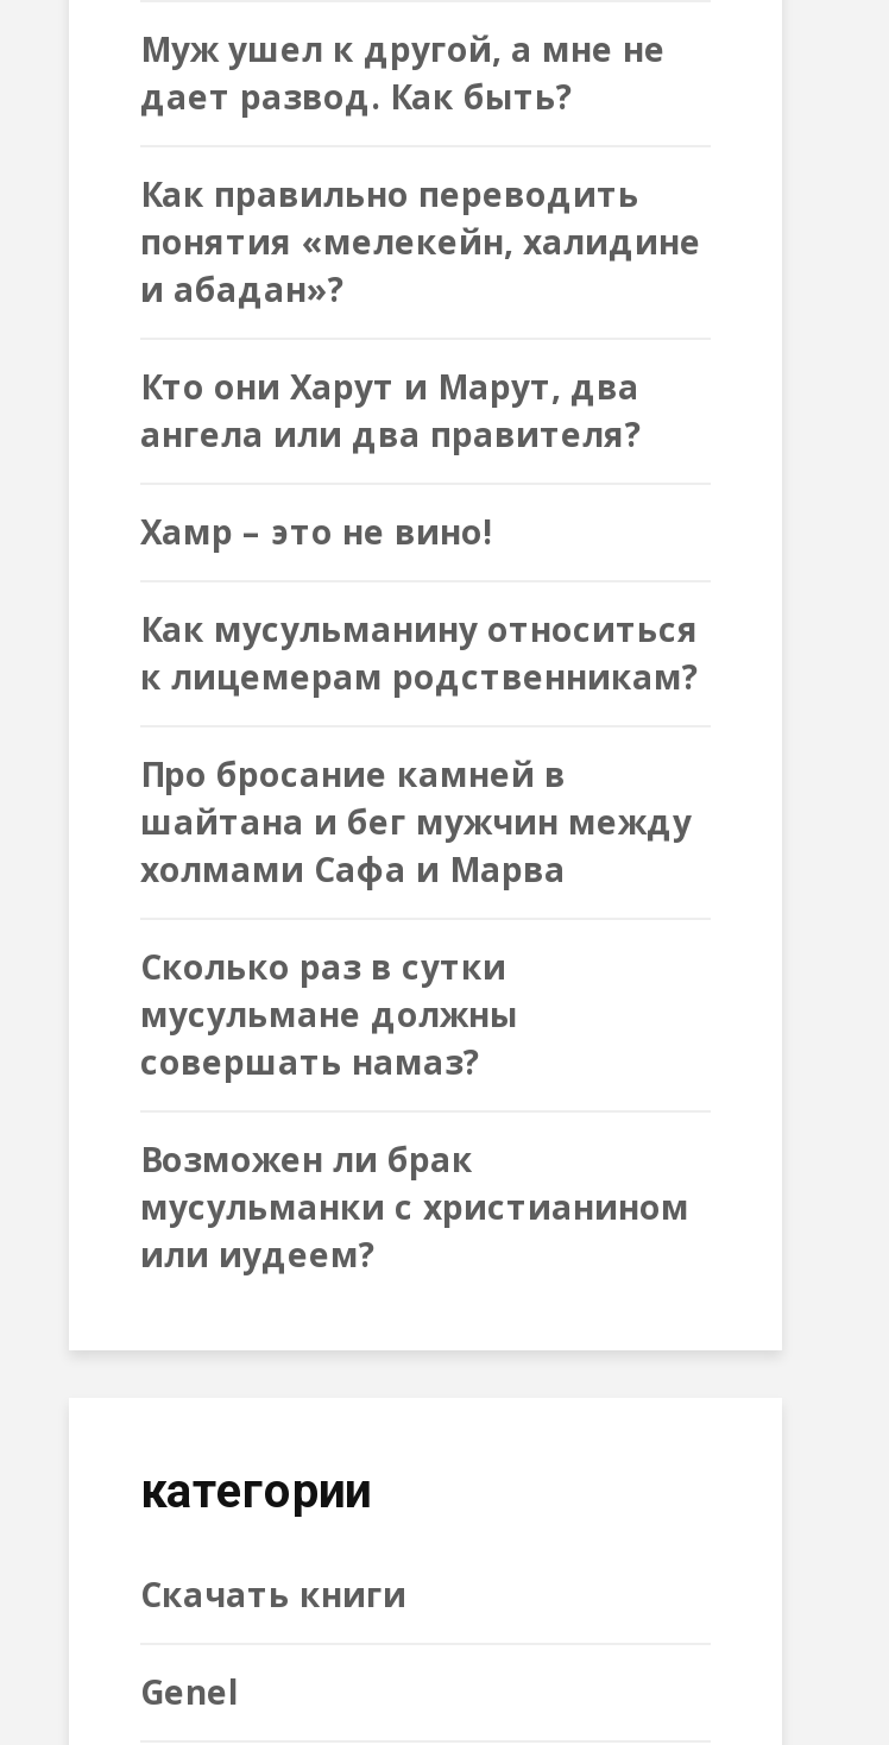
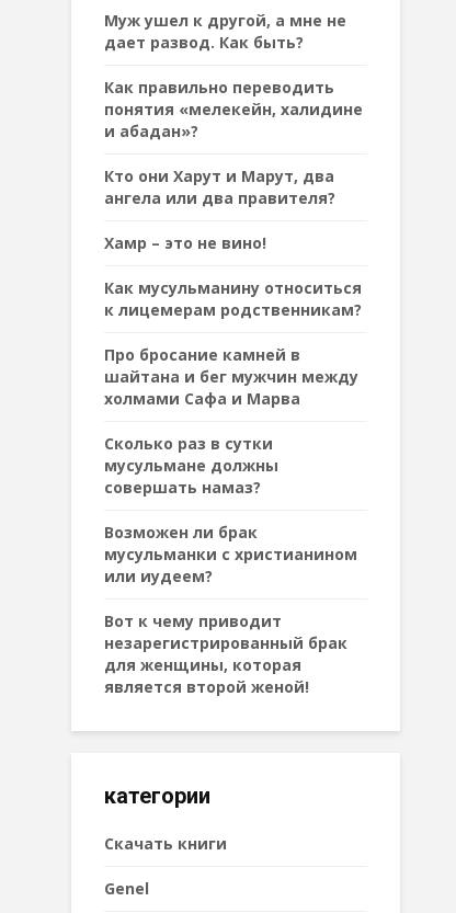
+ Вот к чему приводит
+ незарегистрированный брак
+ для женщины, которая
+ является второй женой!
